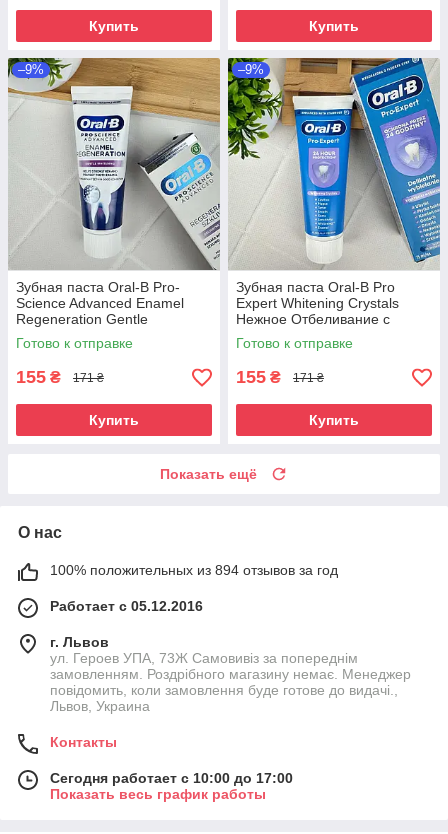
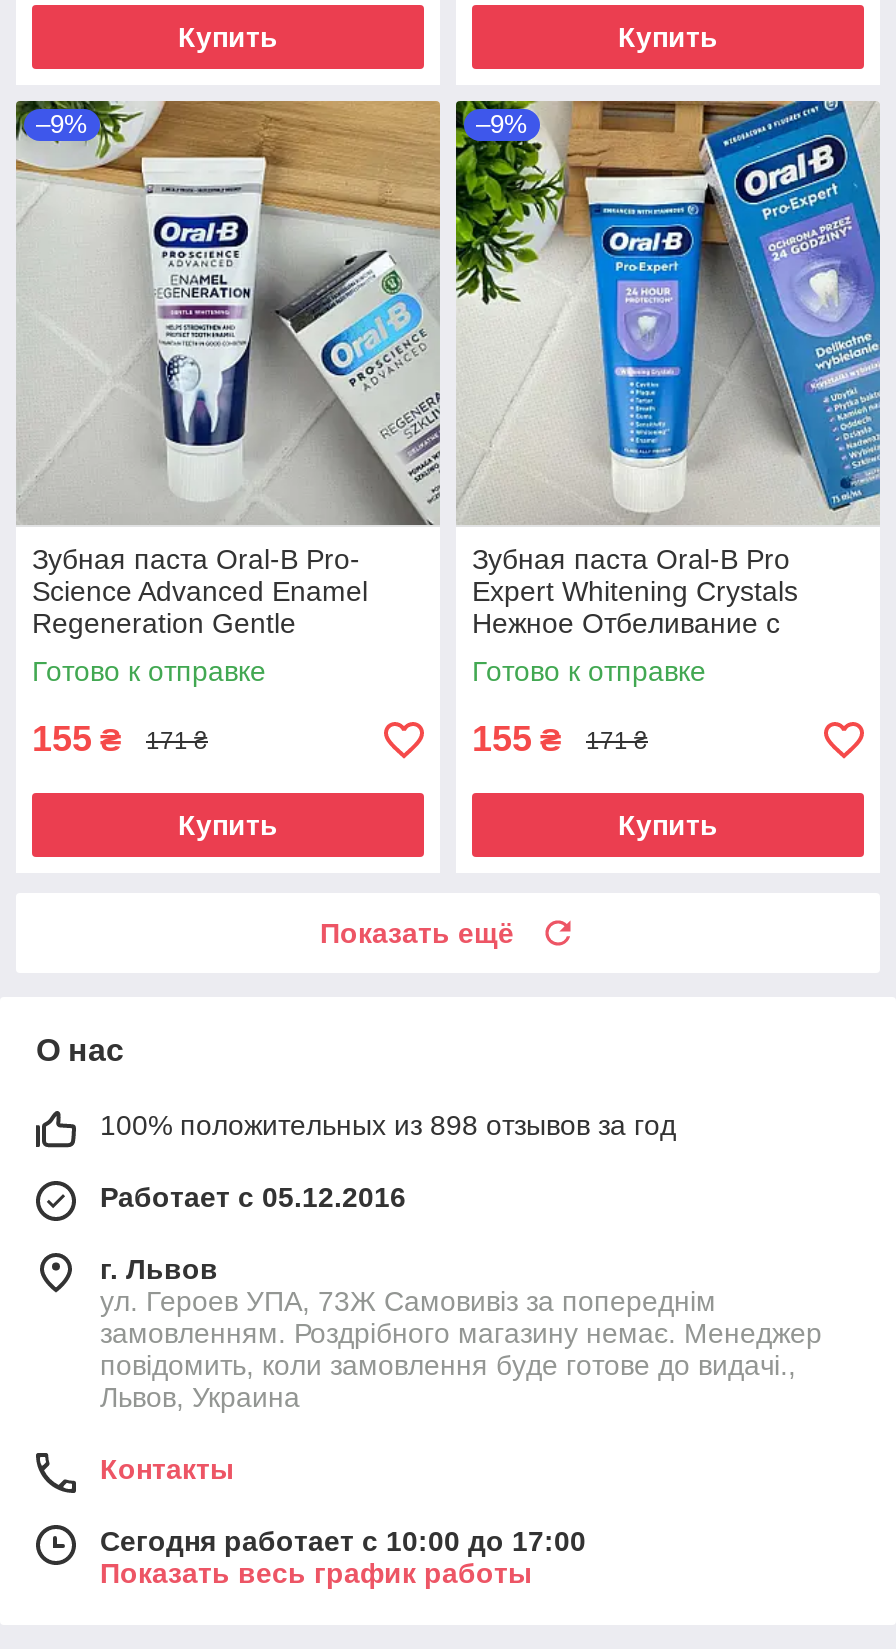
- 100% положительных из 894 отзывов за год
+ 100% положительных из 898 отзывов за год
